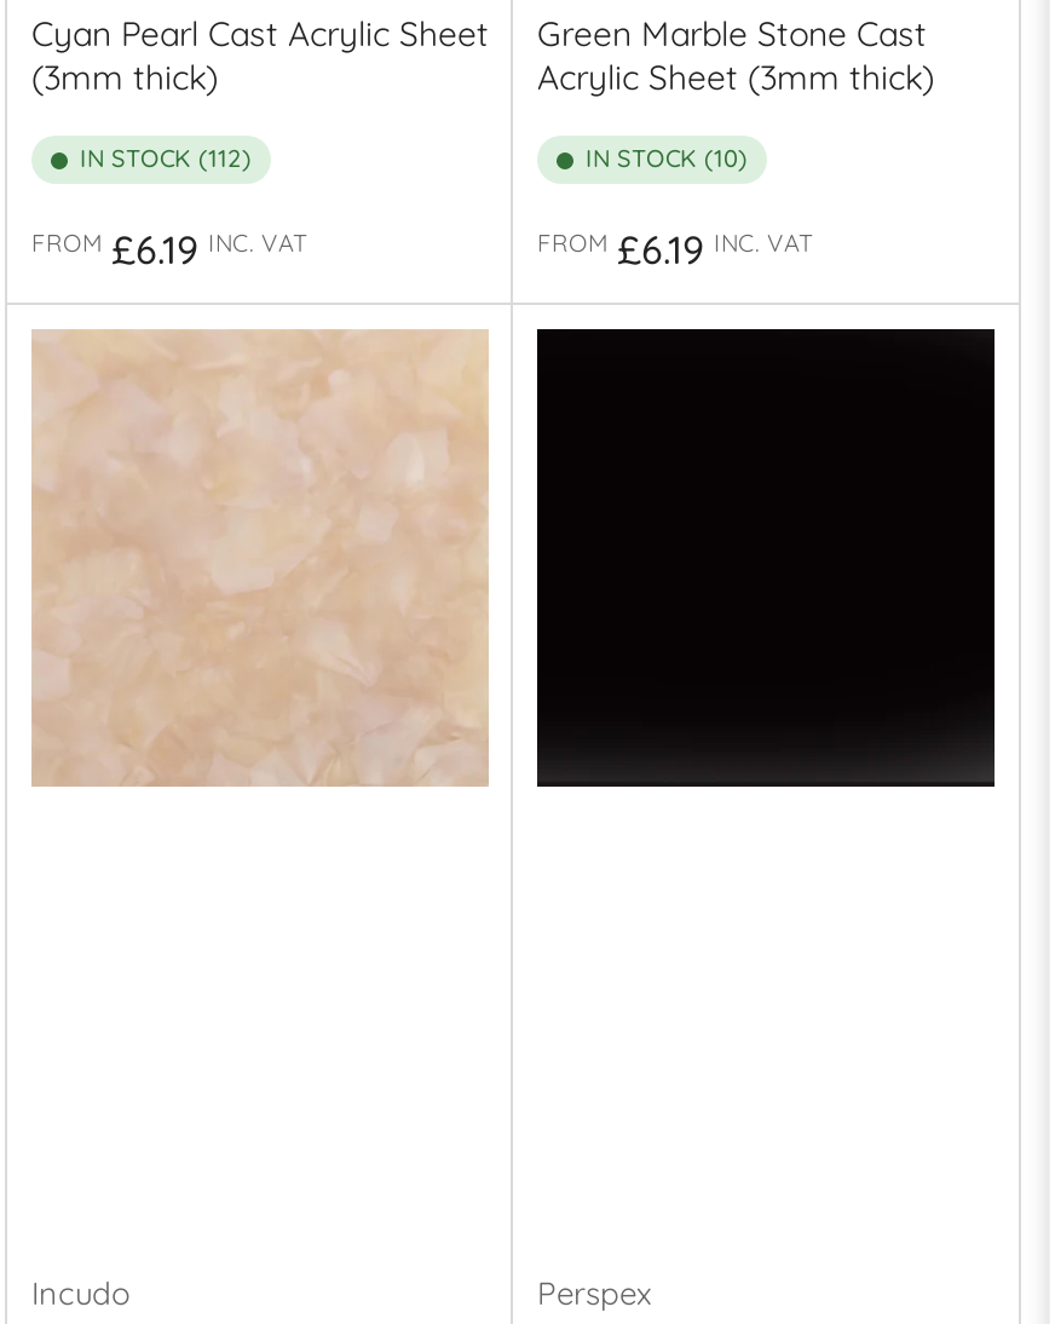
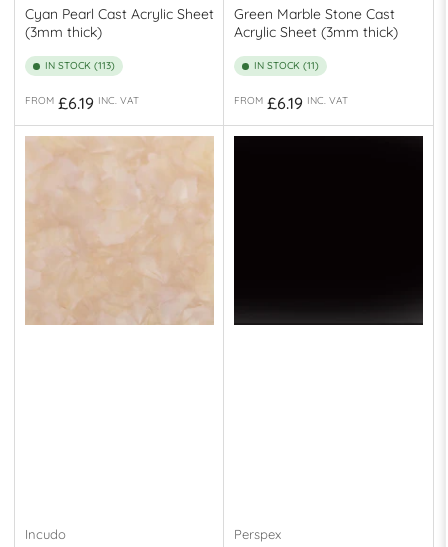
- IN STOCK (112)
+ IN STOCK (113)

- IN STOCK (10)
+ IN STOCK (11)
